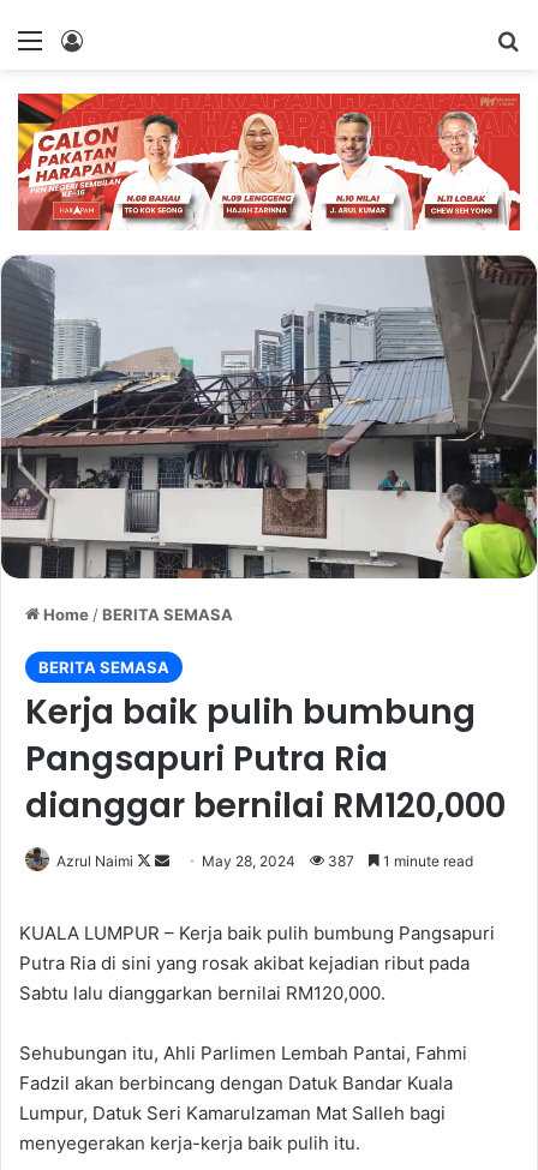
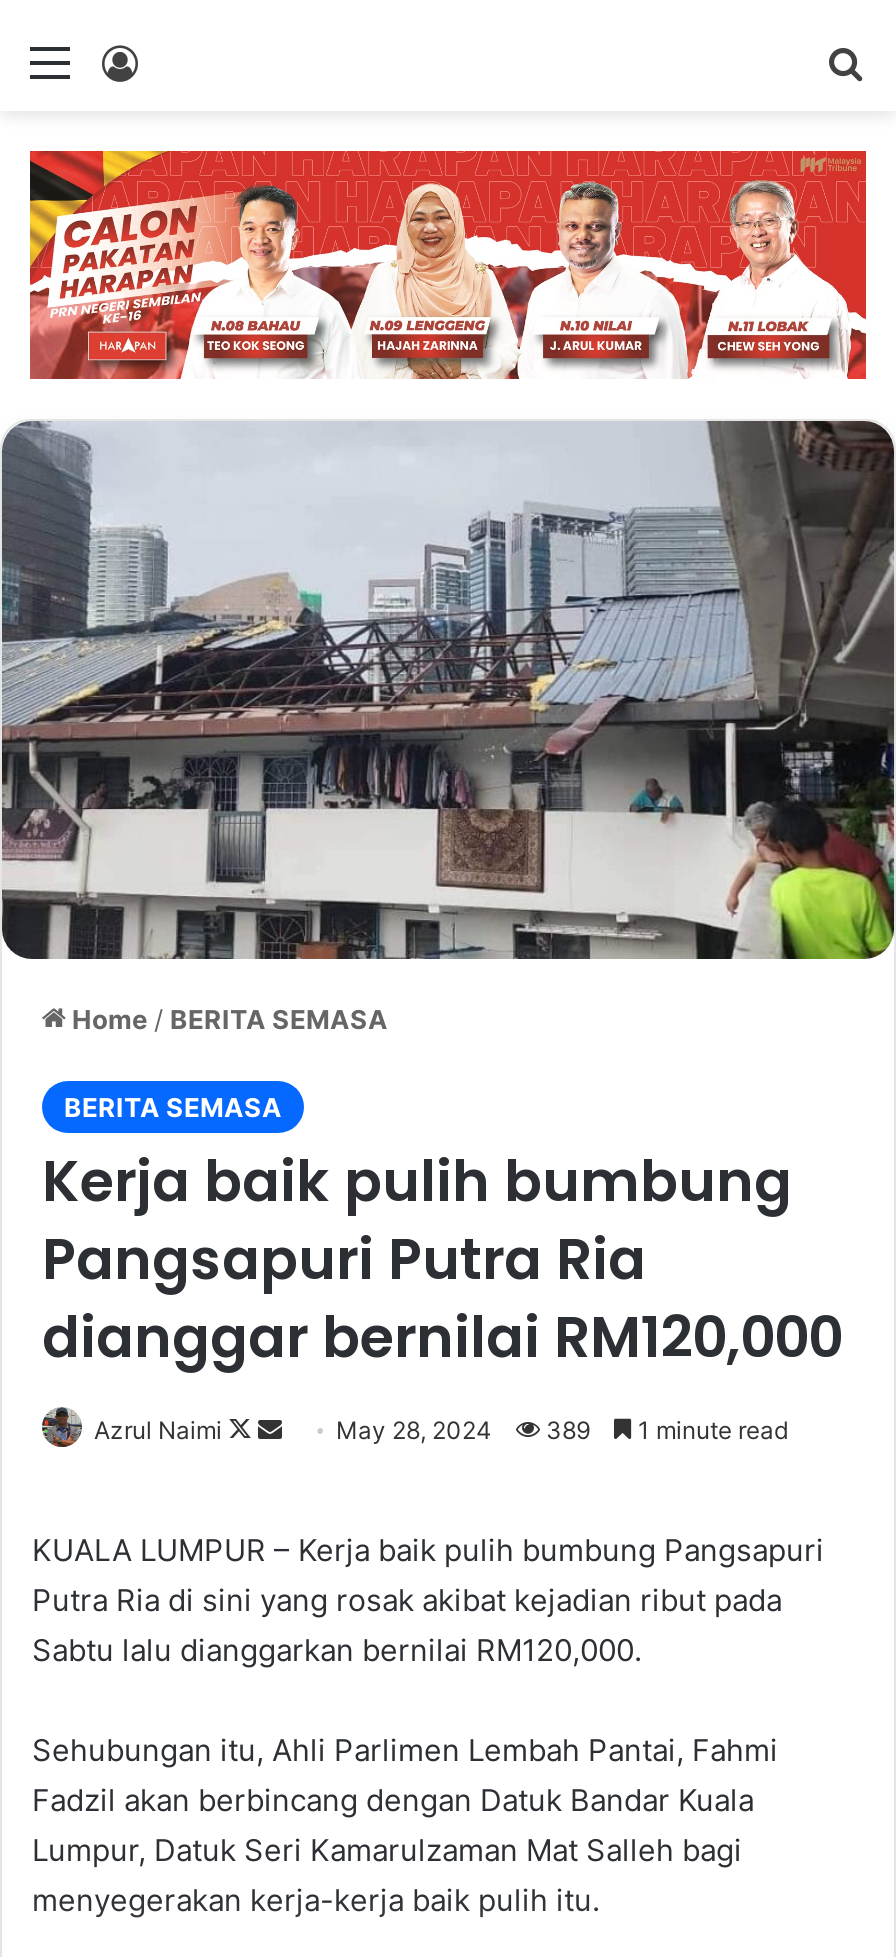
- 387
+ 389
